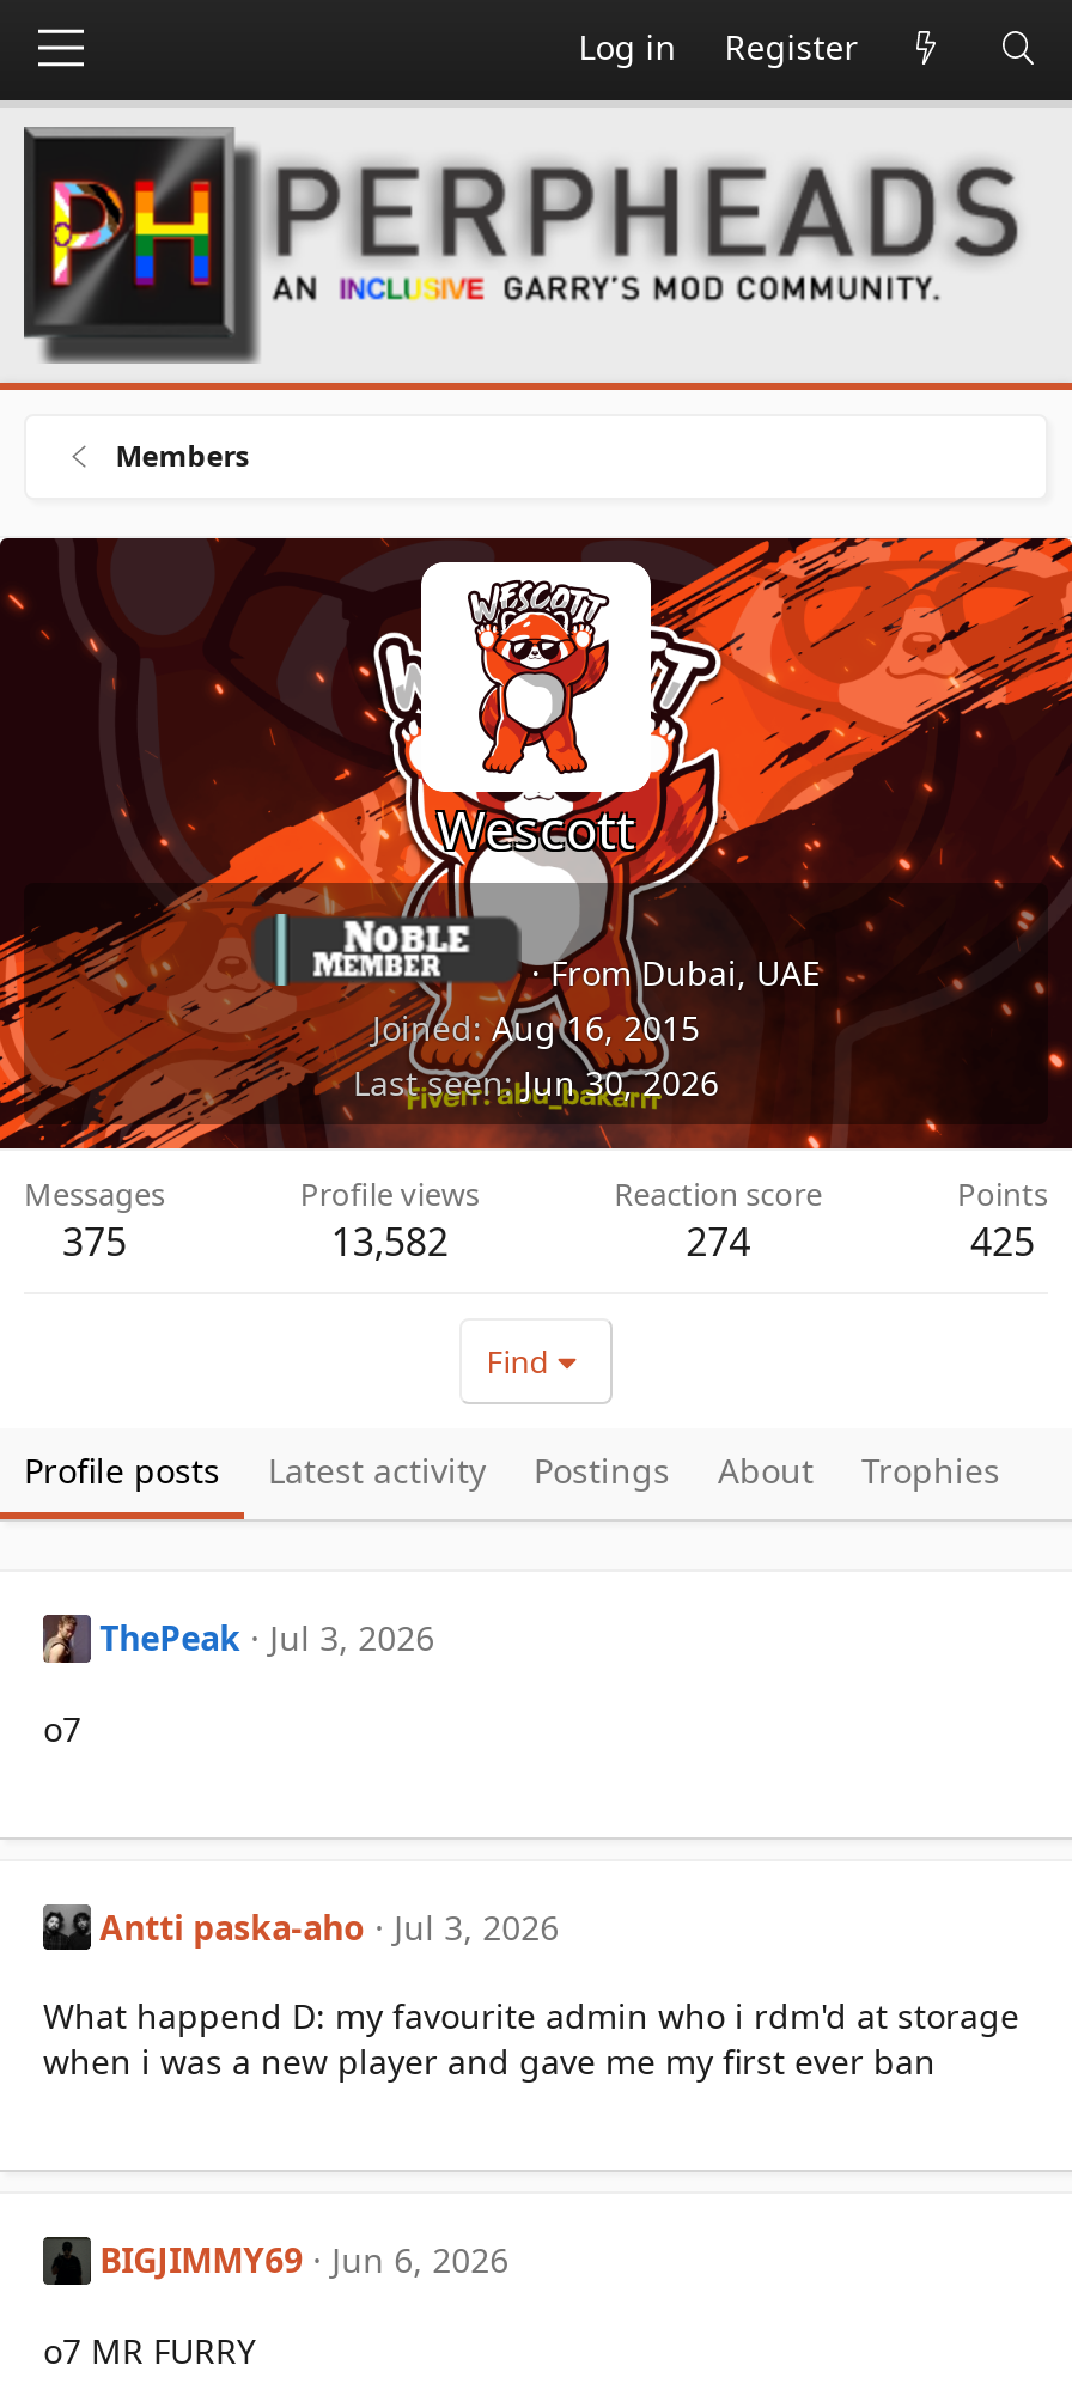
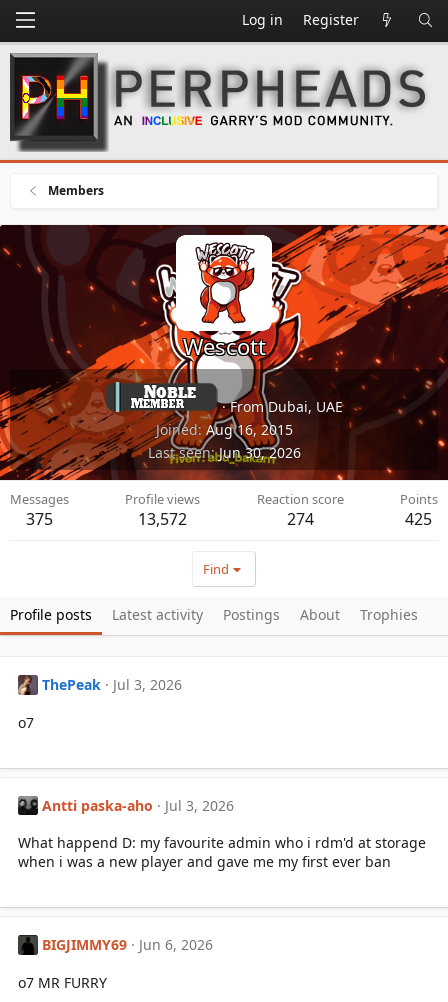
- 13,582
+ 13,572
